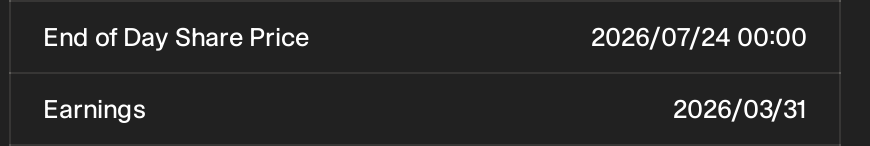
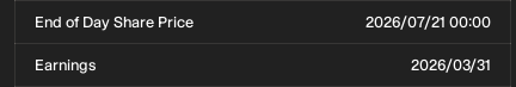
- 2026/07/24 00:00
+ 2026/07/21 00:00
